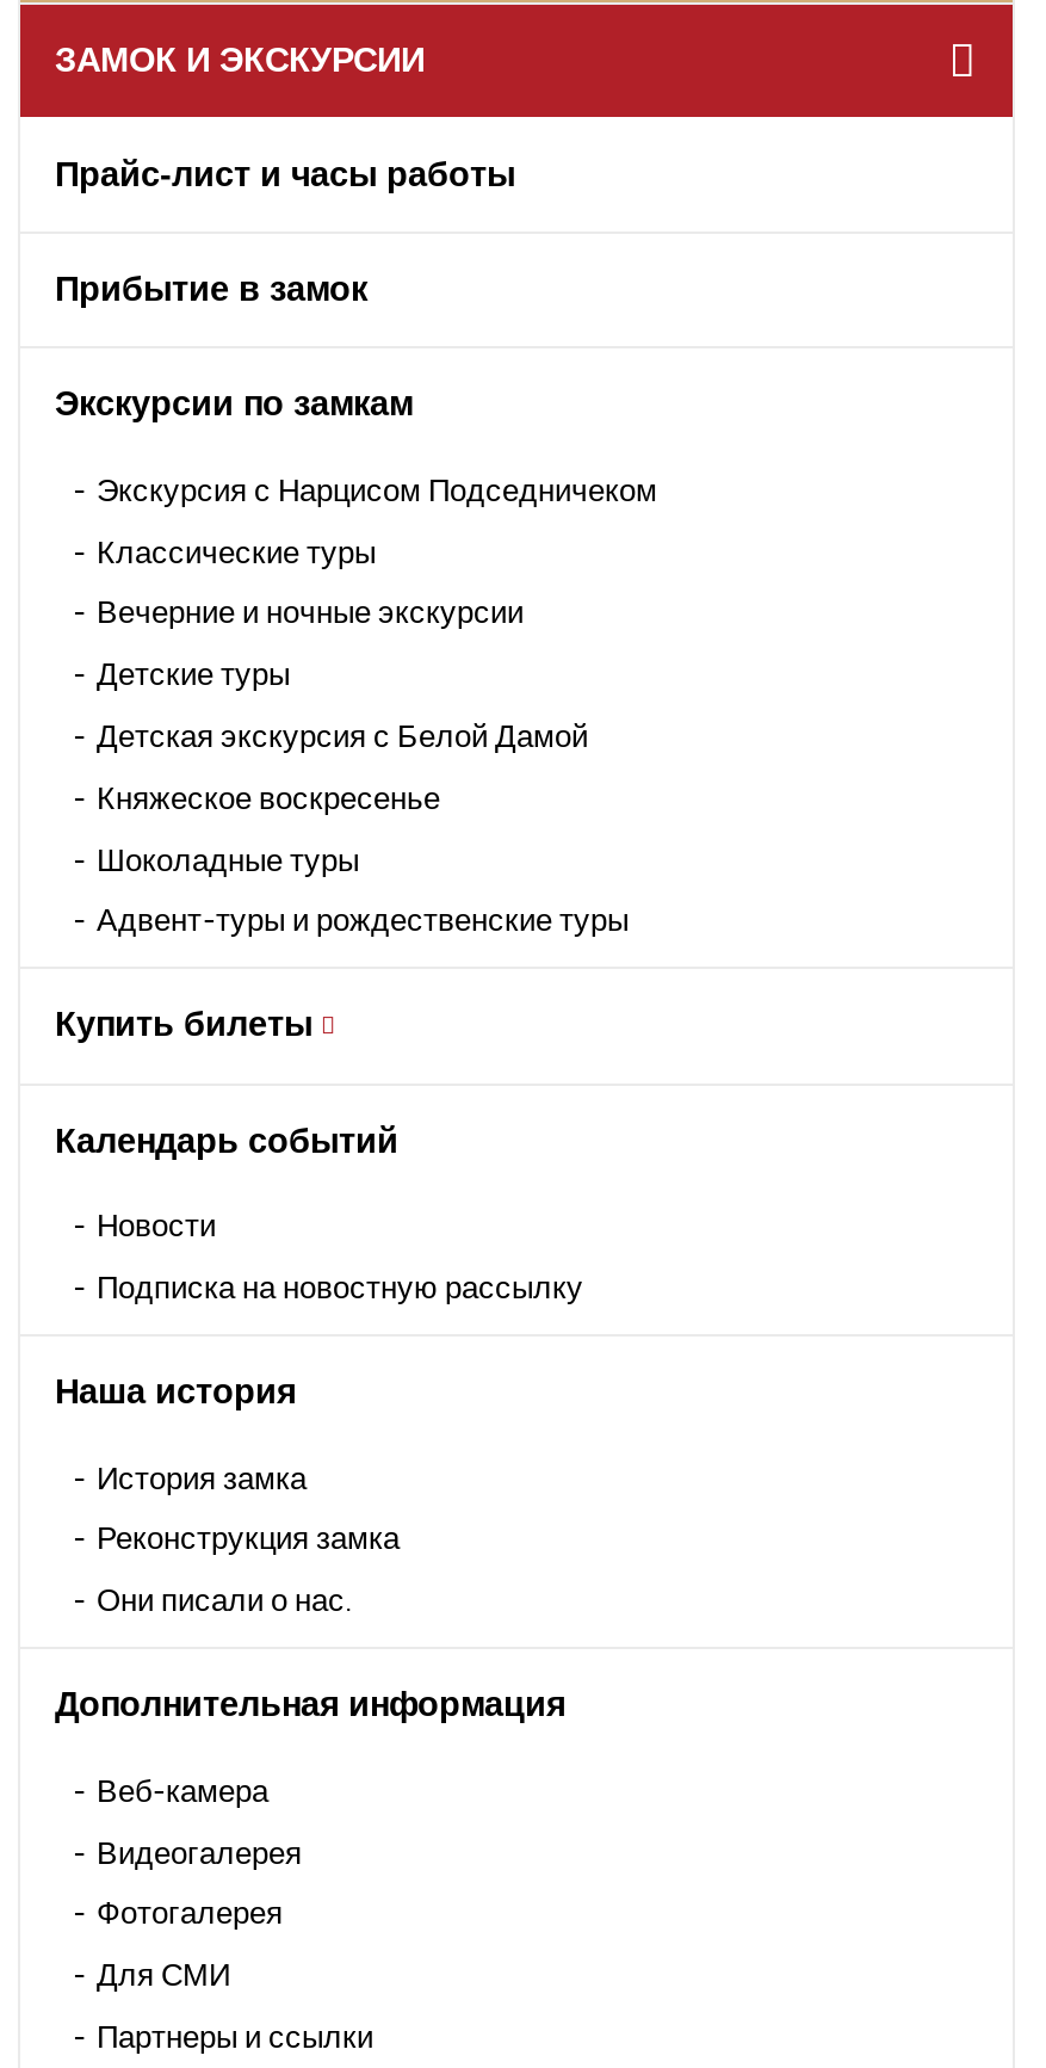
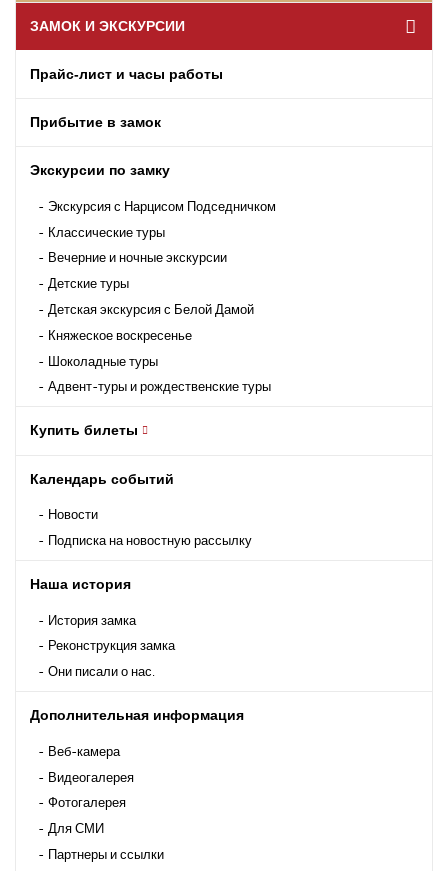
- Экскурсии по замкам
+ Экскурсии по замку

- Экскурсия с Нарцисом Подседничеком
+ Экскурсия с Нарцисом Подседничком
